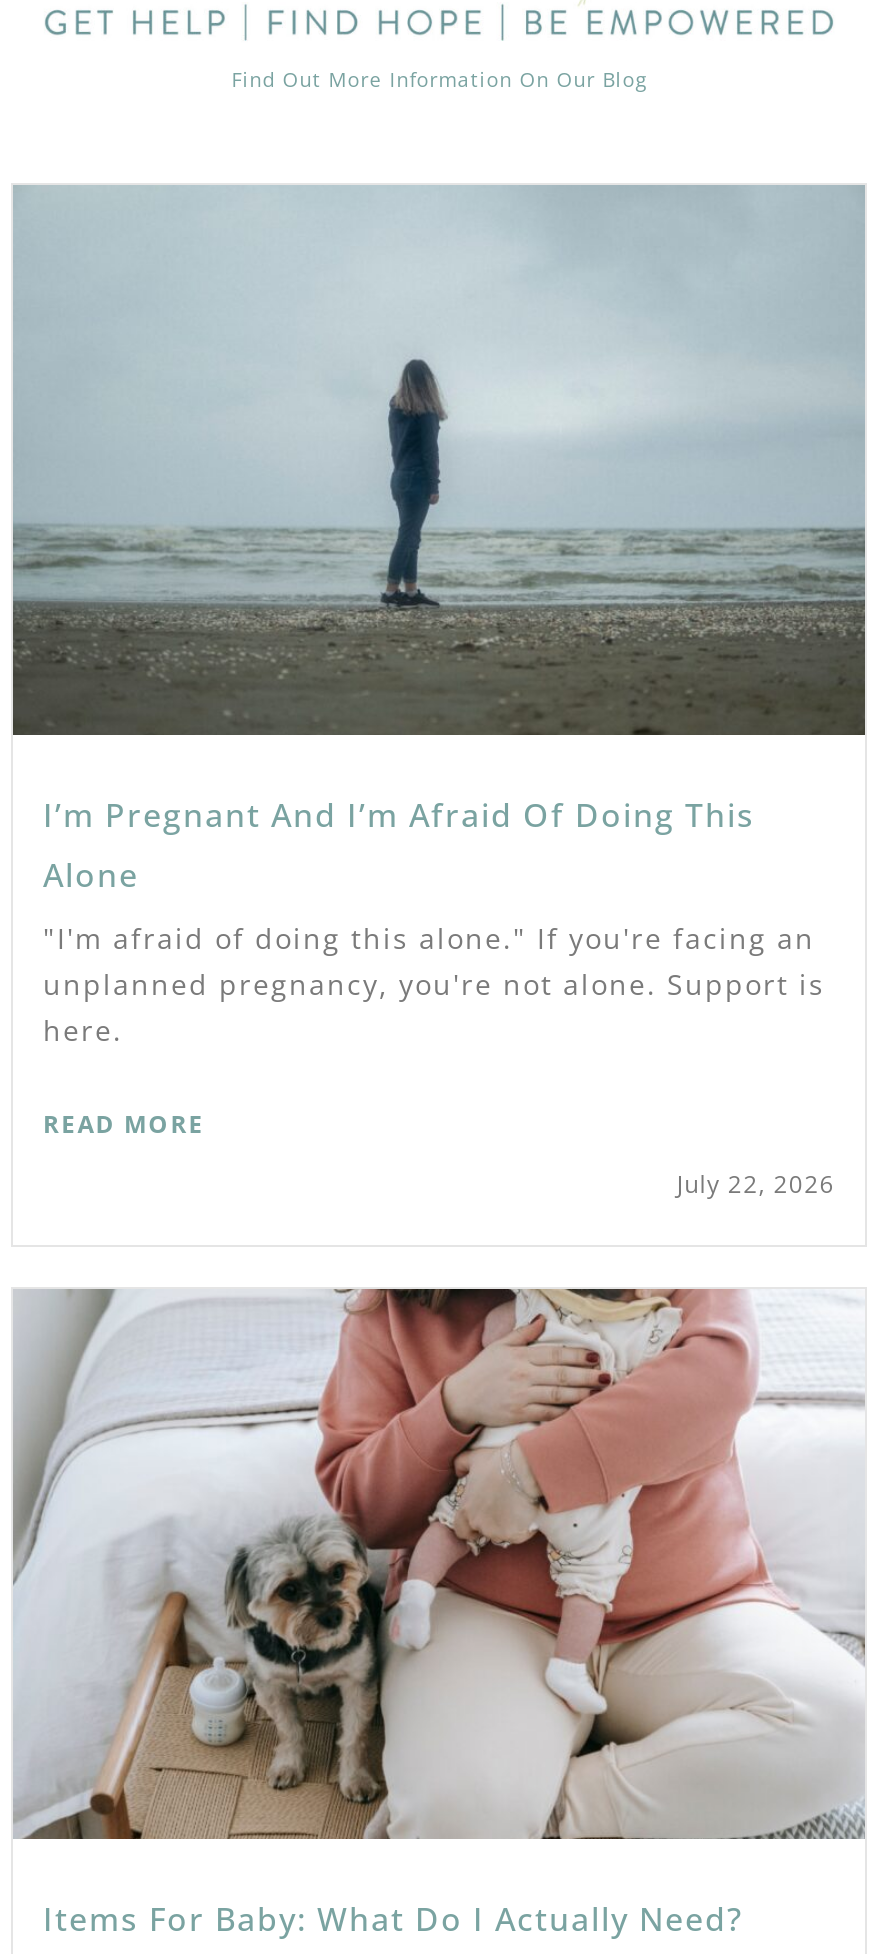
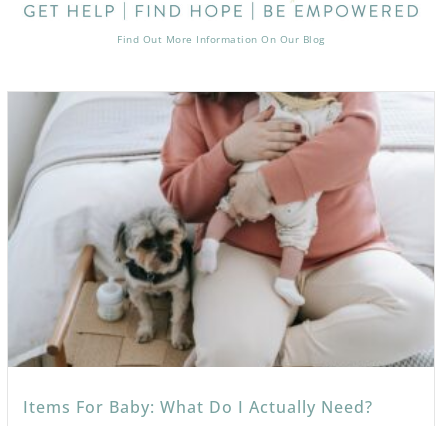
- [image]
- I’m Pregnant And I’m Afraid Of Doing This
- Alone
- "I'm afraid of doing this alone." If you're facing an
- unplanned pregnancy, you're not alone. Support is
- here.
- READ MORE
- July 22, 2026
